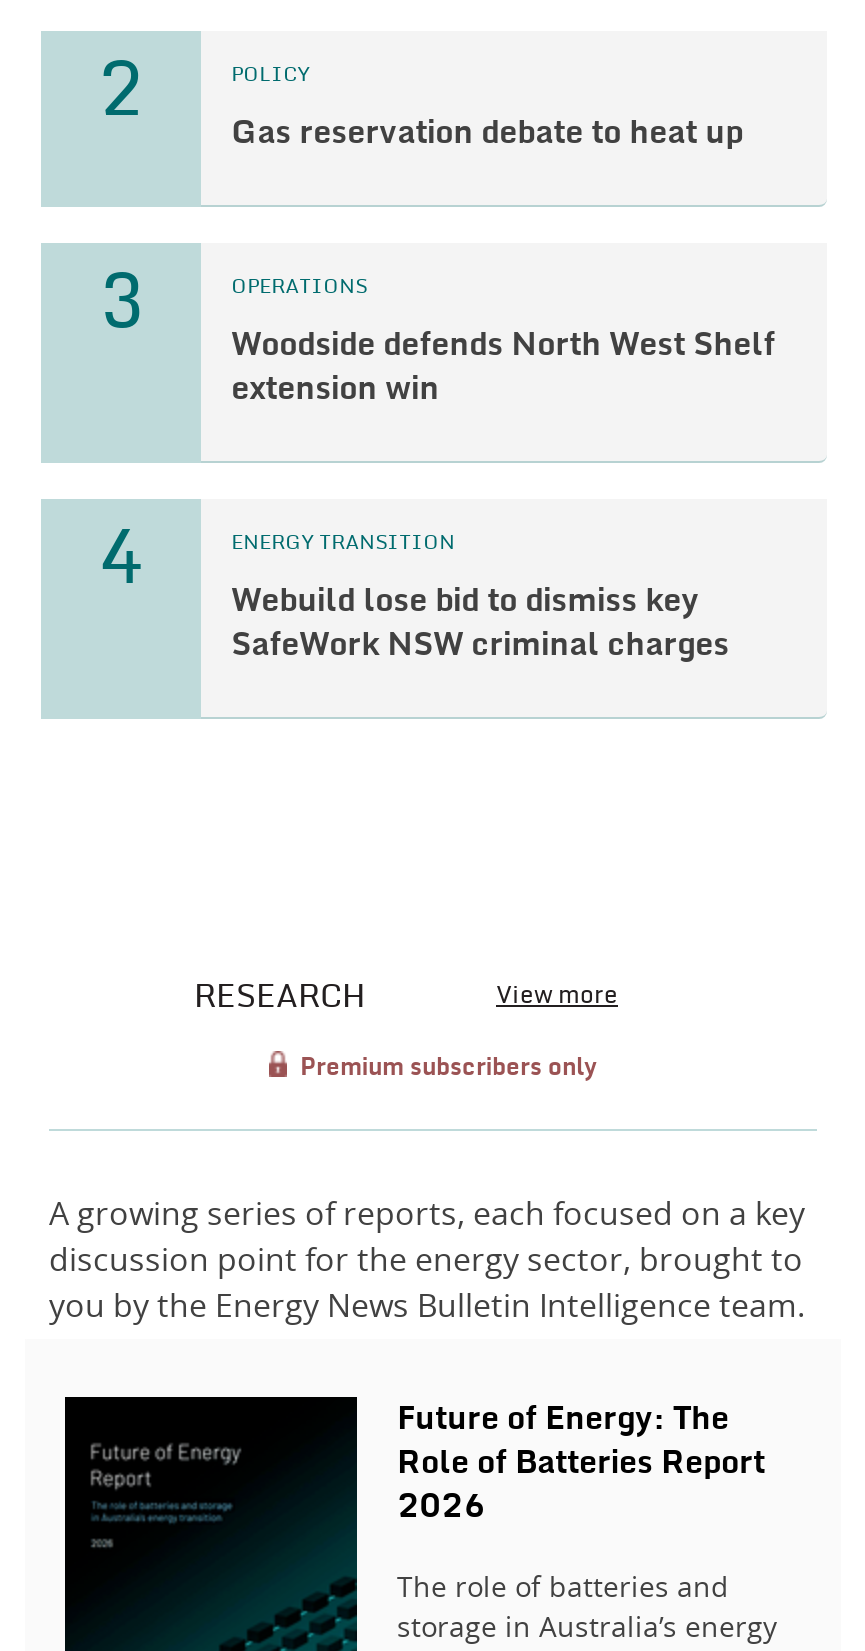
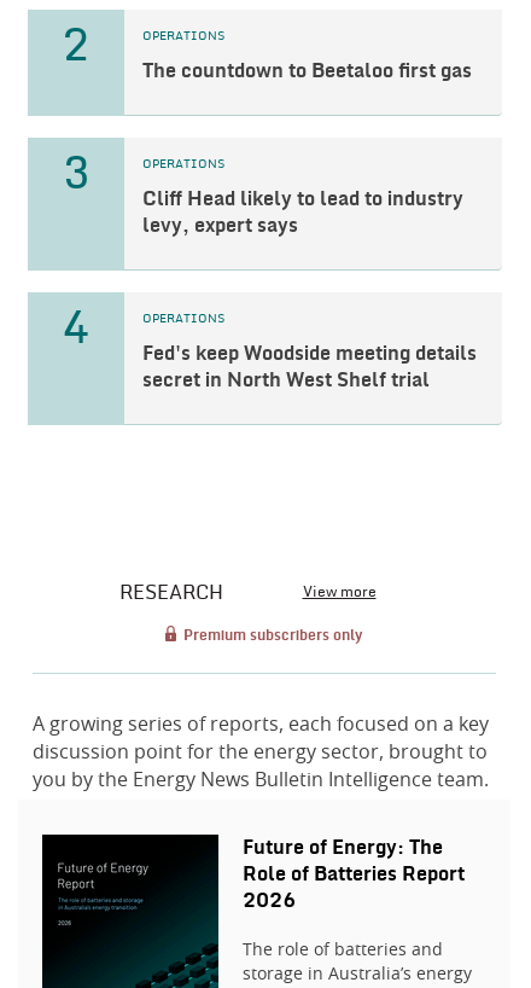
- POLICY
+ OPERATIONS

- Gas reservation debate to heat up
+ The countdown to Beetaloo first gas

- Woodside defends North West Shelf
- extension win
+ Cliff Head likely to lead to industry
+ levy, expert says

- ENERGY TRANSITION
+ OPERATIONS

- Webuild lose bid to dismiss key
- SafeWork NSW criminal charges
+ Fed's keep Woodside meeting details
+ secret in North West Shelf trial
